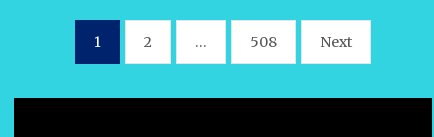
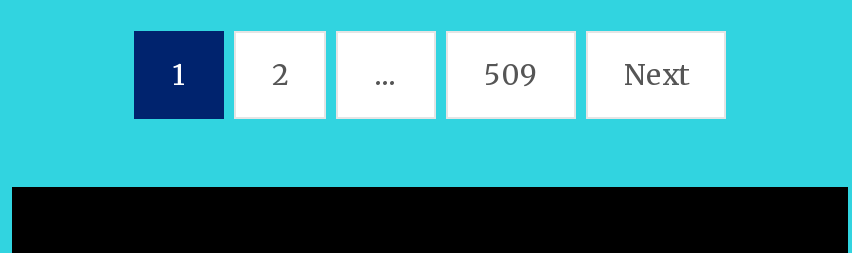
- 508
+ 509
